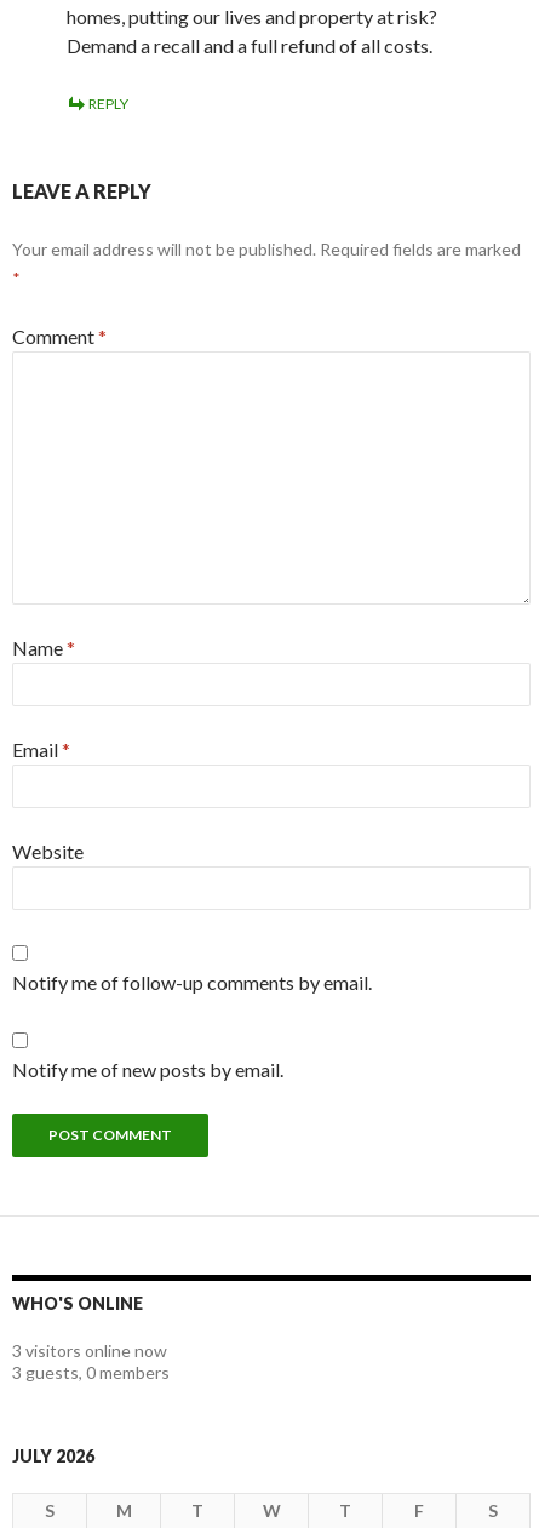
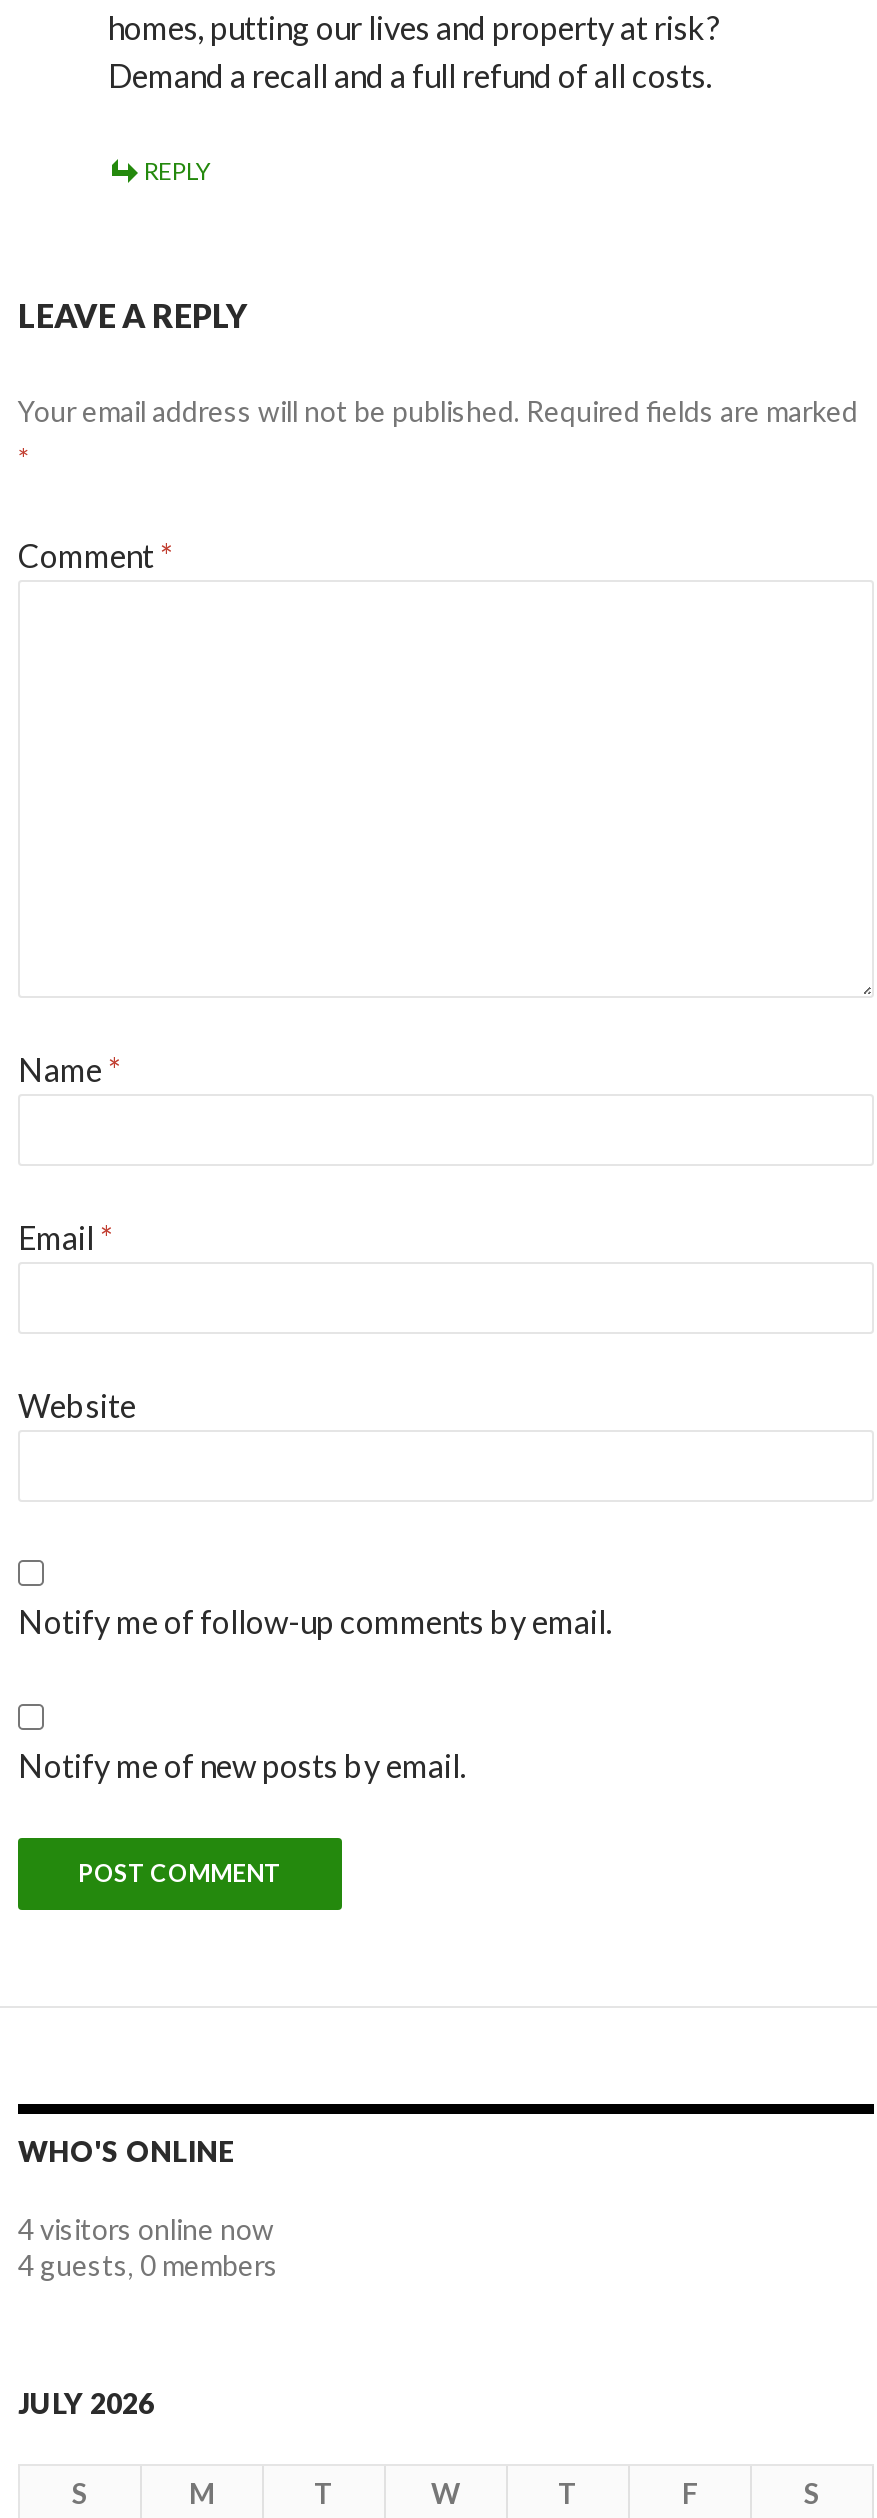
- 3 visitors online now
+ 4 visitors online now

- 3 guests, 0 members
+ 4 guests, 0 members
